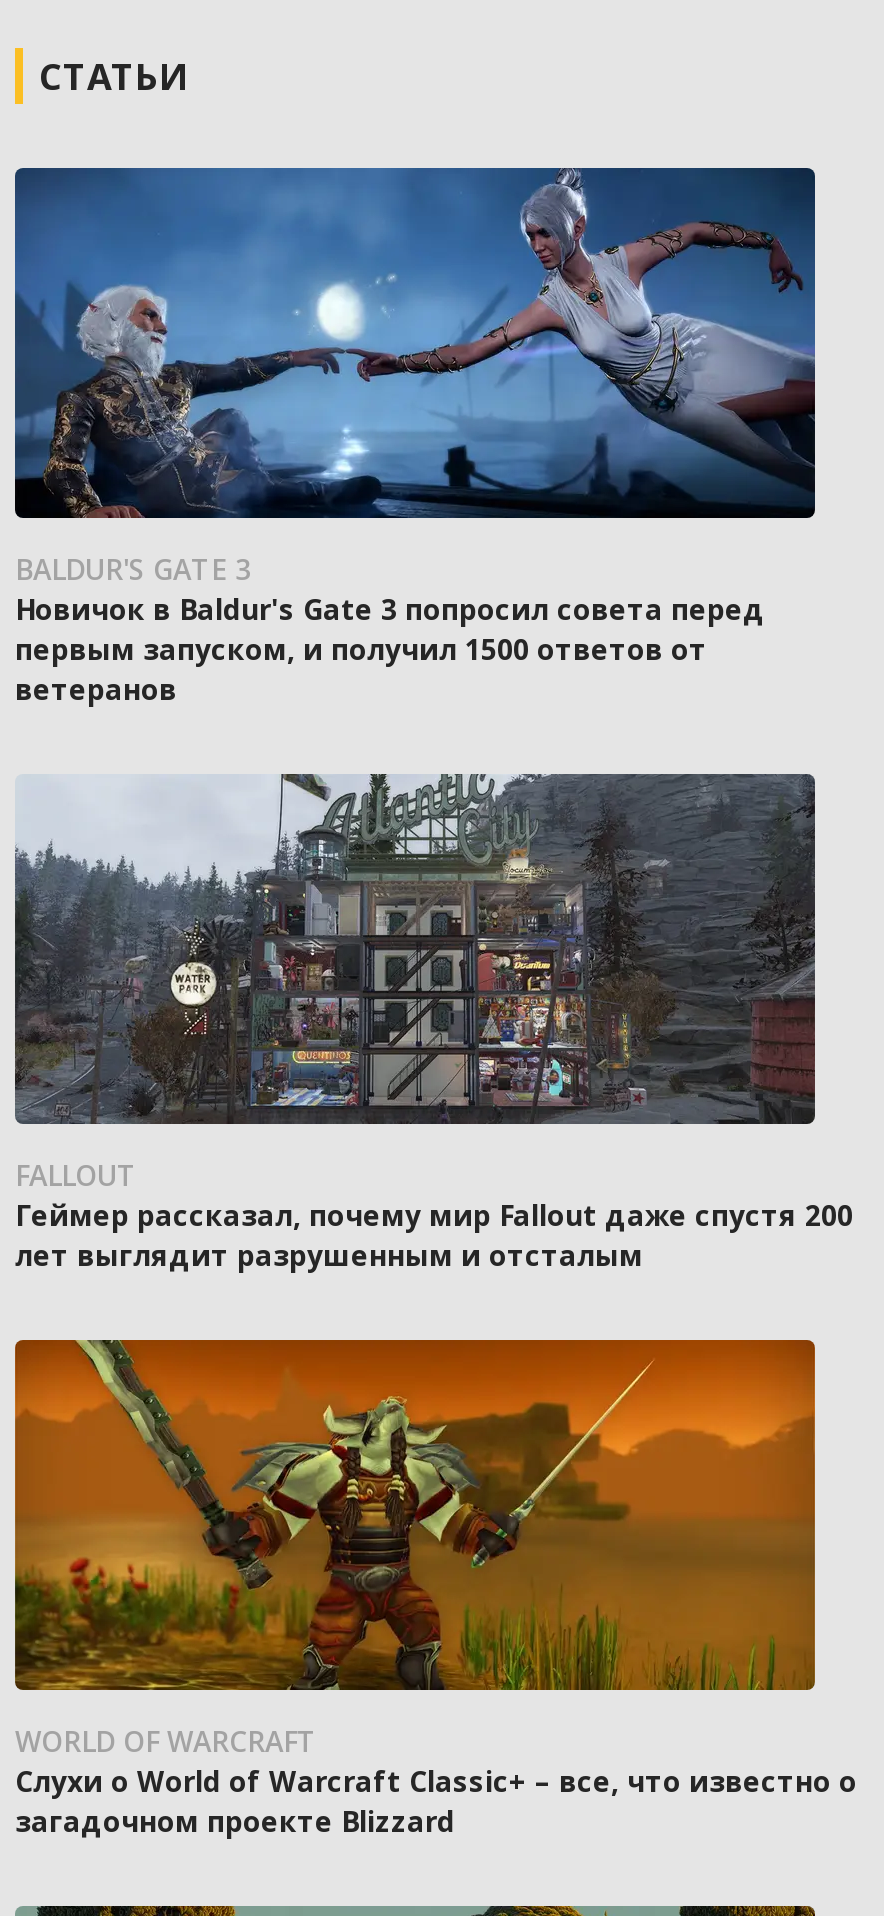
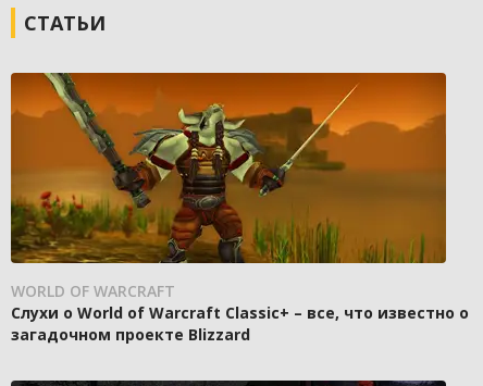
- [image]
- BALDUR'S GATE 3
- Новичок в Baldur's Gate 3 попросил совета перед
- первым запуском, и получил 1500 ответов от
- ветеранов

- [image]
- FALLOUT
- Геймер рассказал, почему мир Fallout даже спустя 200
- лет выглядит разрушенным и отсталым
